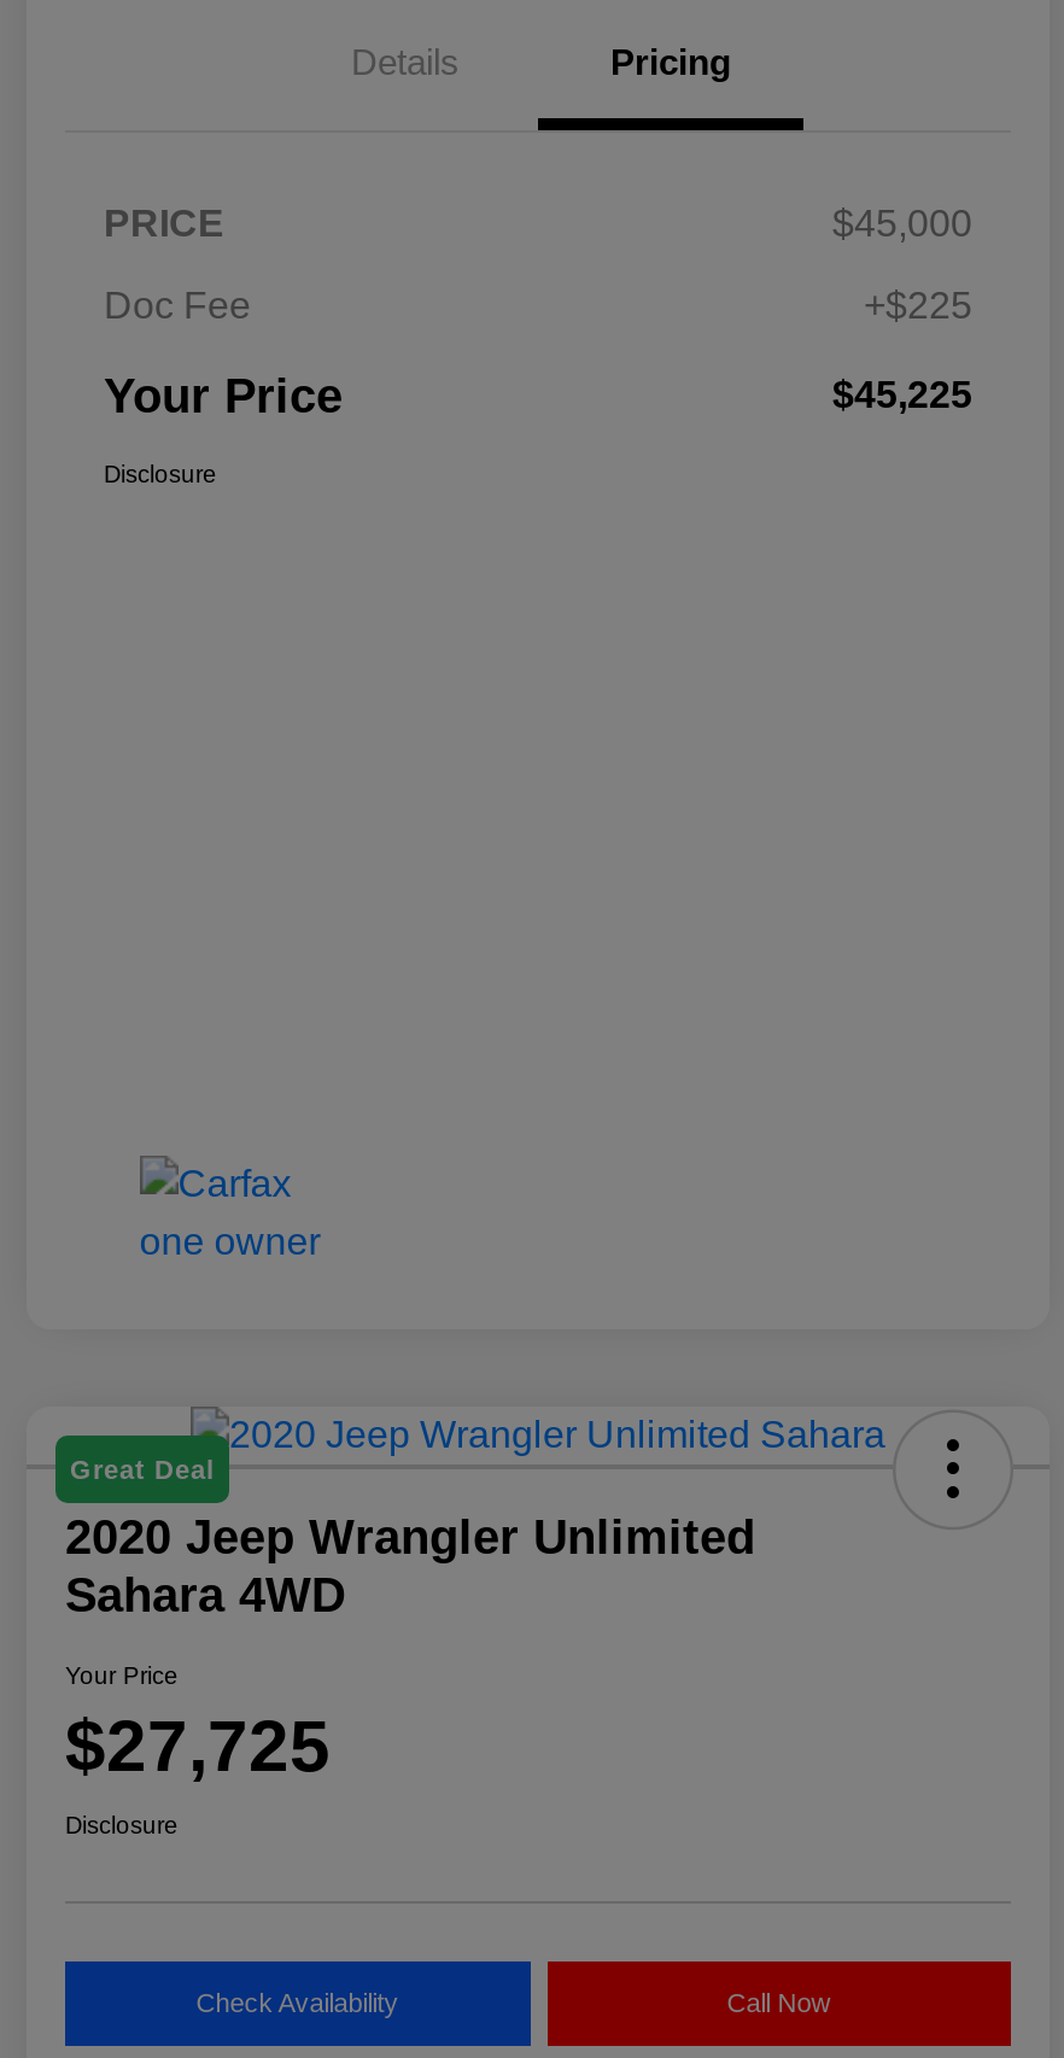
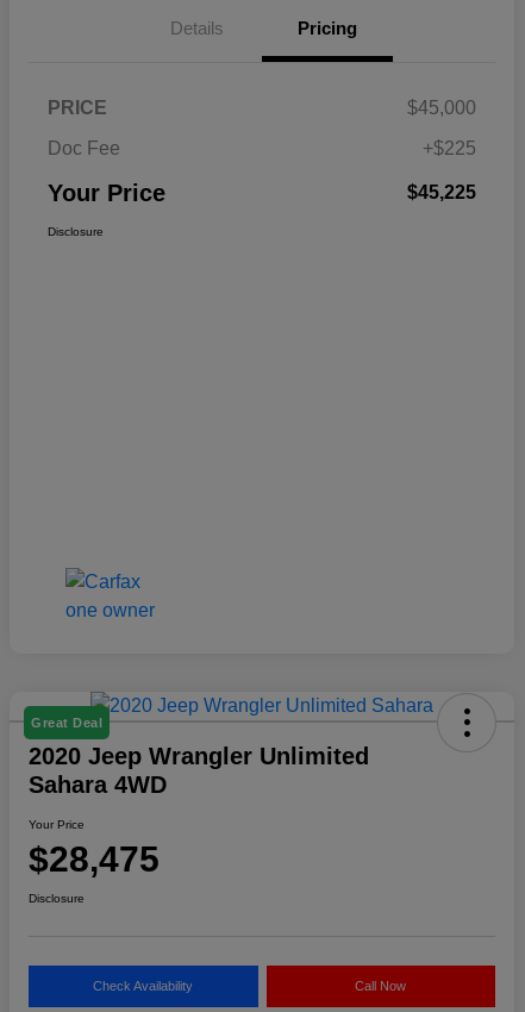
- $27,725
+ $28,475
